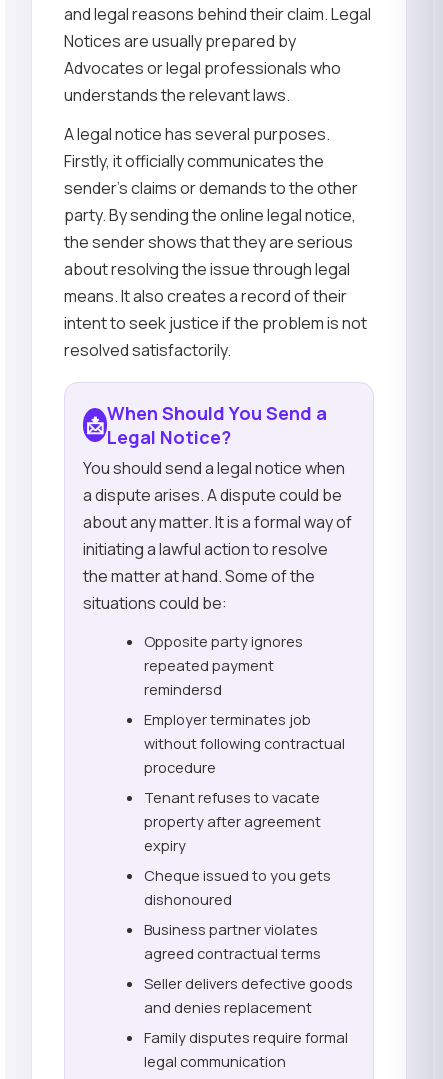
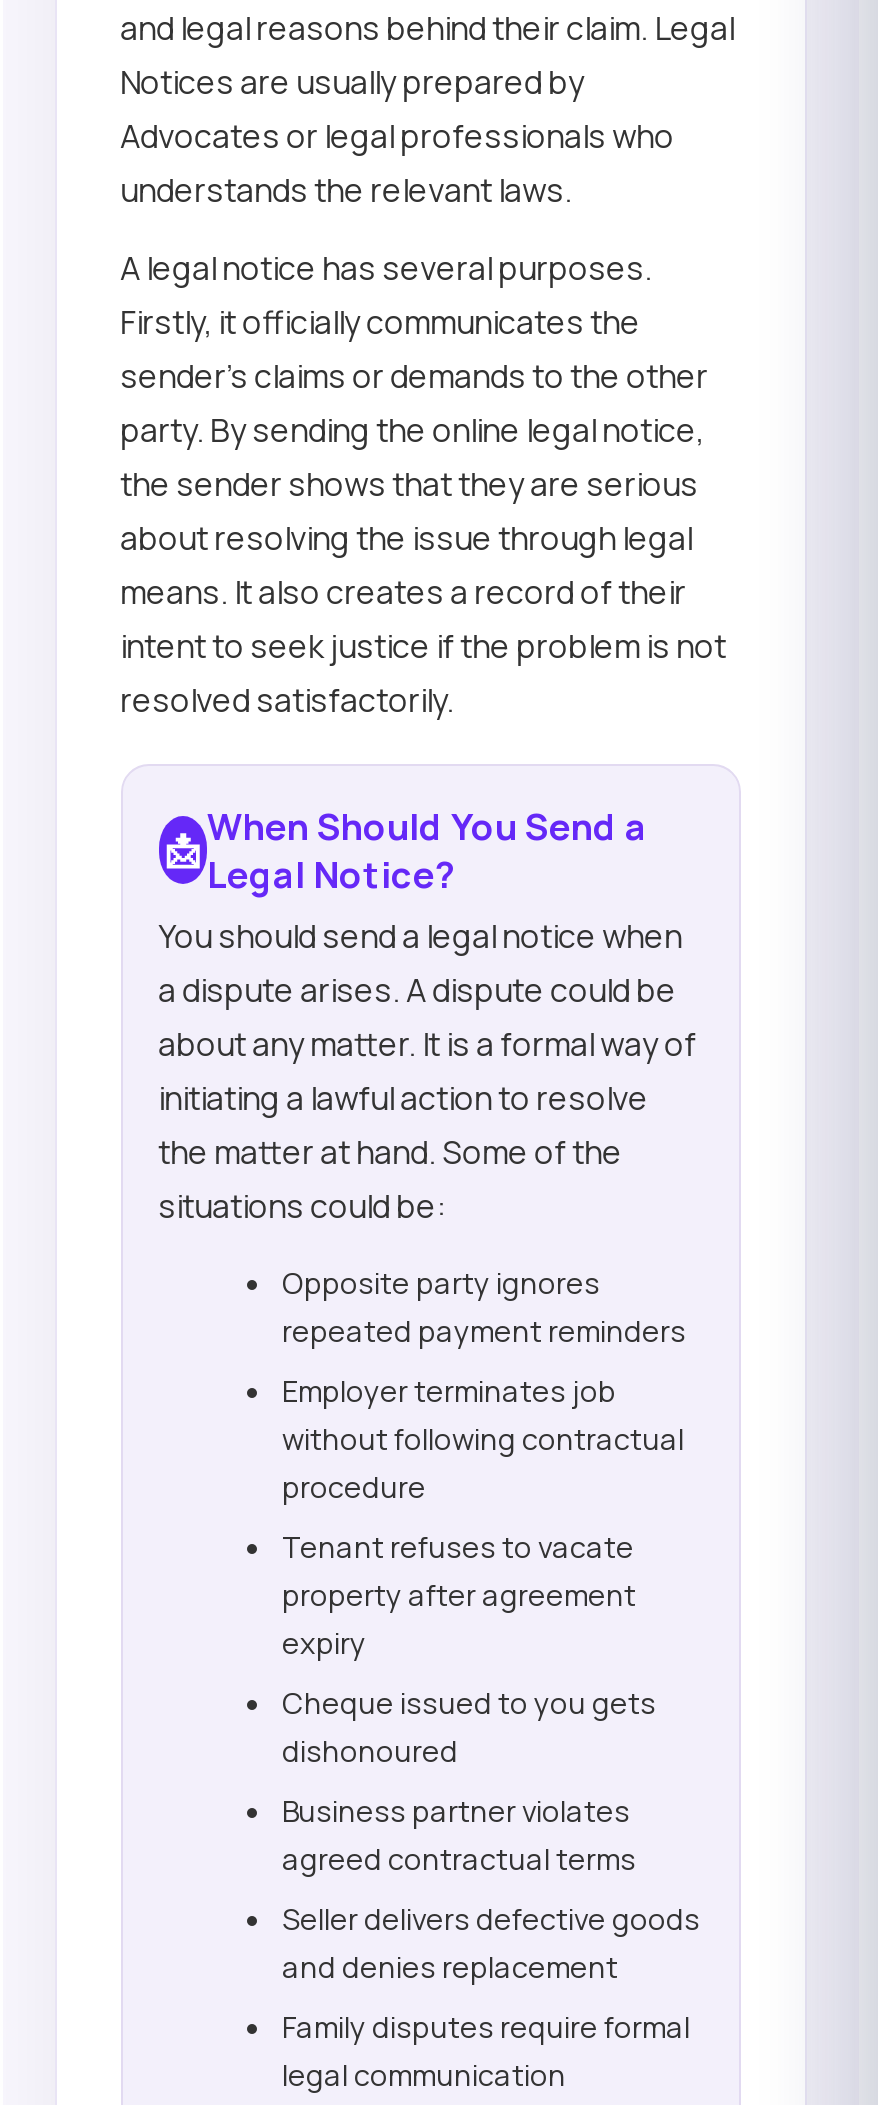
- repeated payment
- remindersd
+ repeated payment reminders
